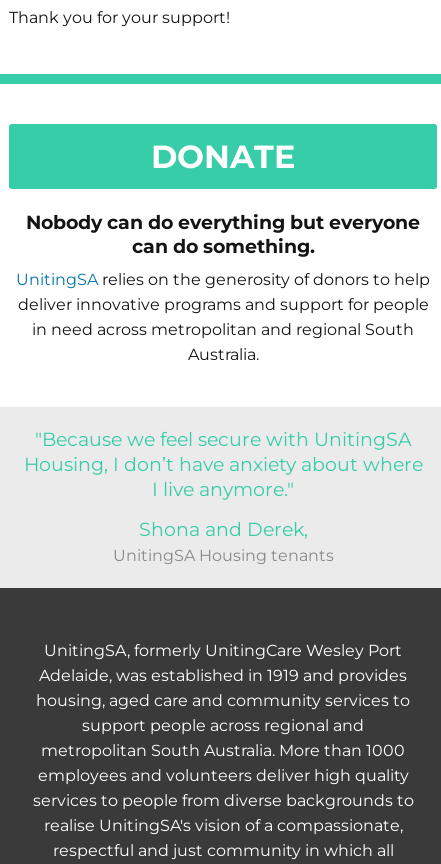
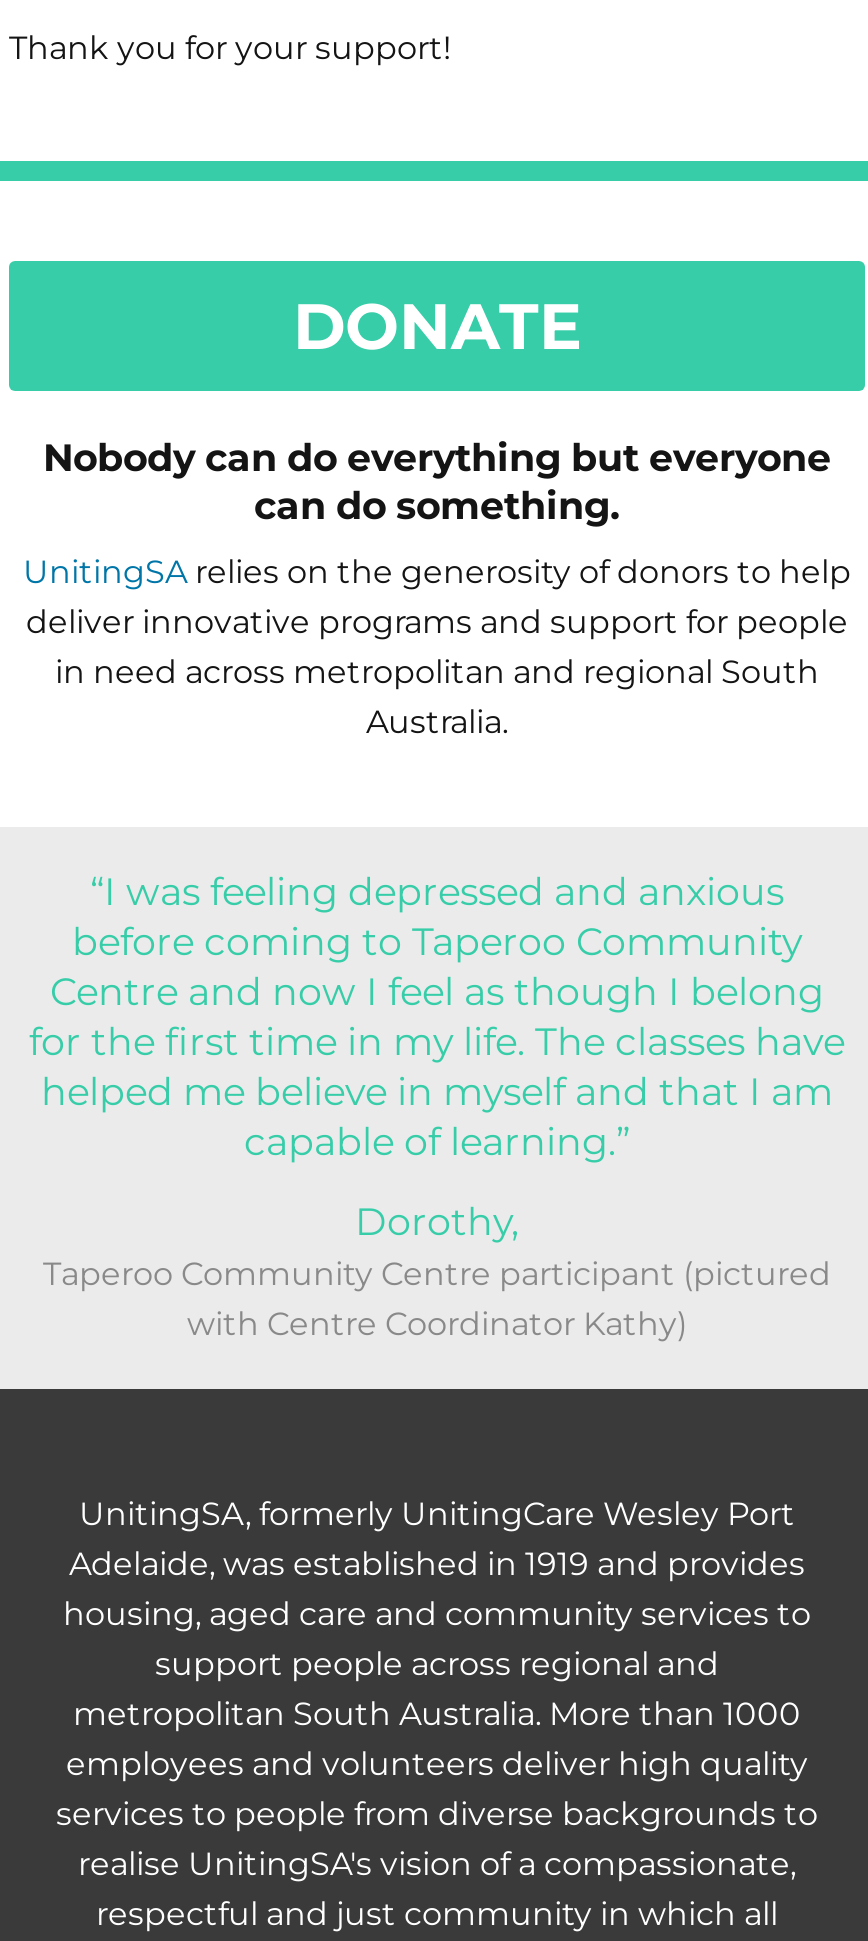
- "Because we feel secure with UnitingSA
- Housing, I don’t have anxiety about where
- I live anymore."
+ “I was feeling depressed and anxious
+ before coming to Taperoo Community
+ Centre and now I feel as though I belong
+ for the first time in my life. The classes have
+ helped me believe in myself and that I am
+ capable of learning.”

- Shona and Derek,
- UnitingSA Housing tenants
+ Dorothy,
+ Taperoo Community Centre participant (pictured
+ with Centre Coordinator Kathy)
